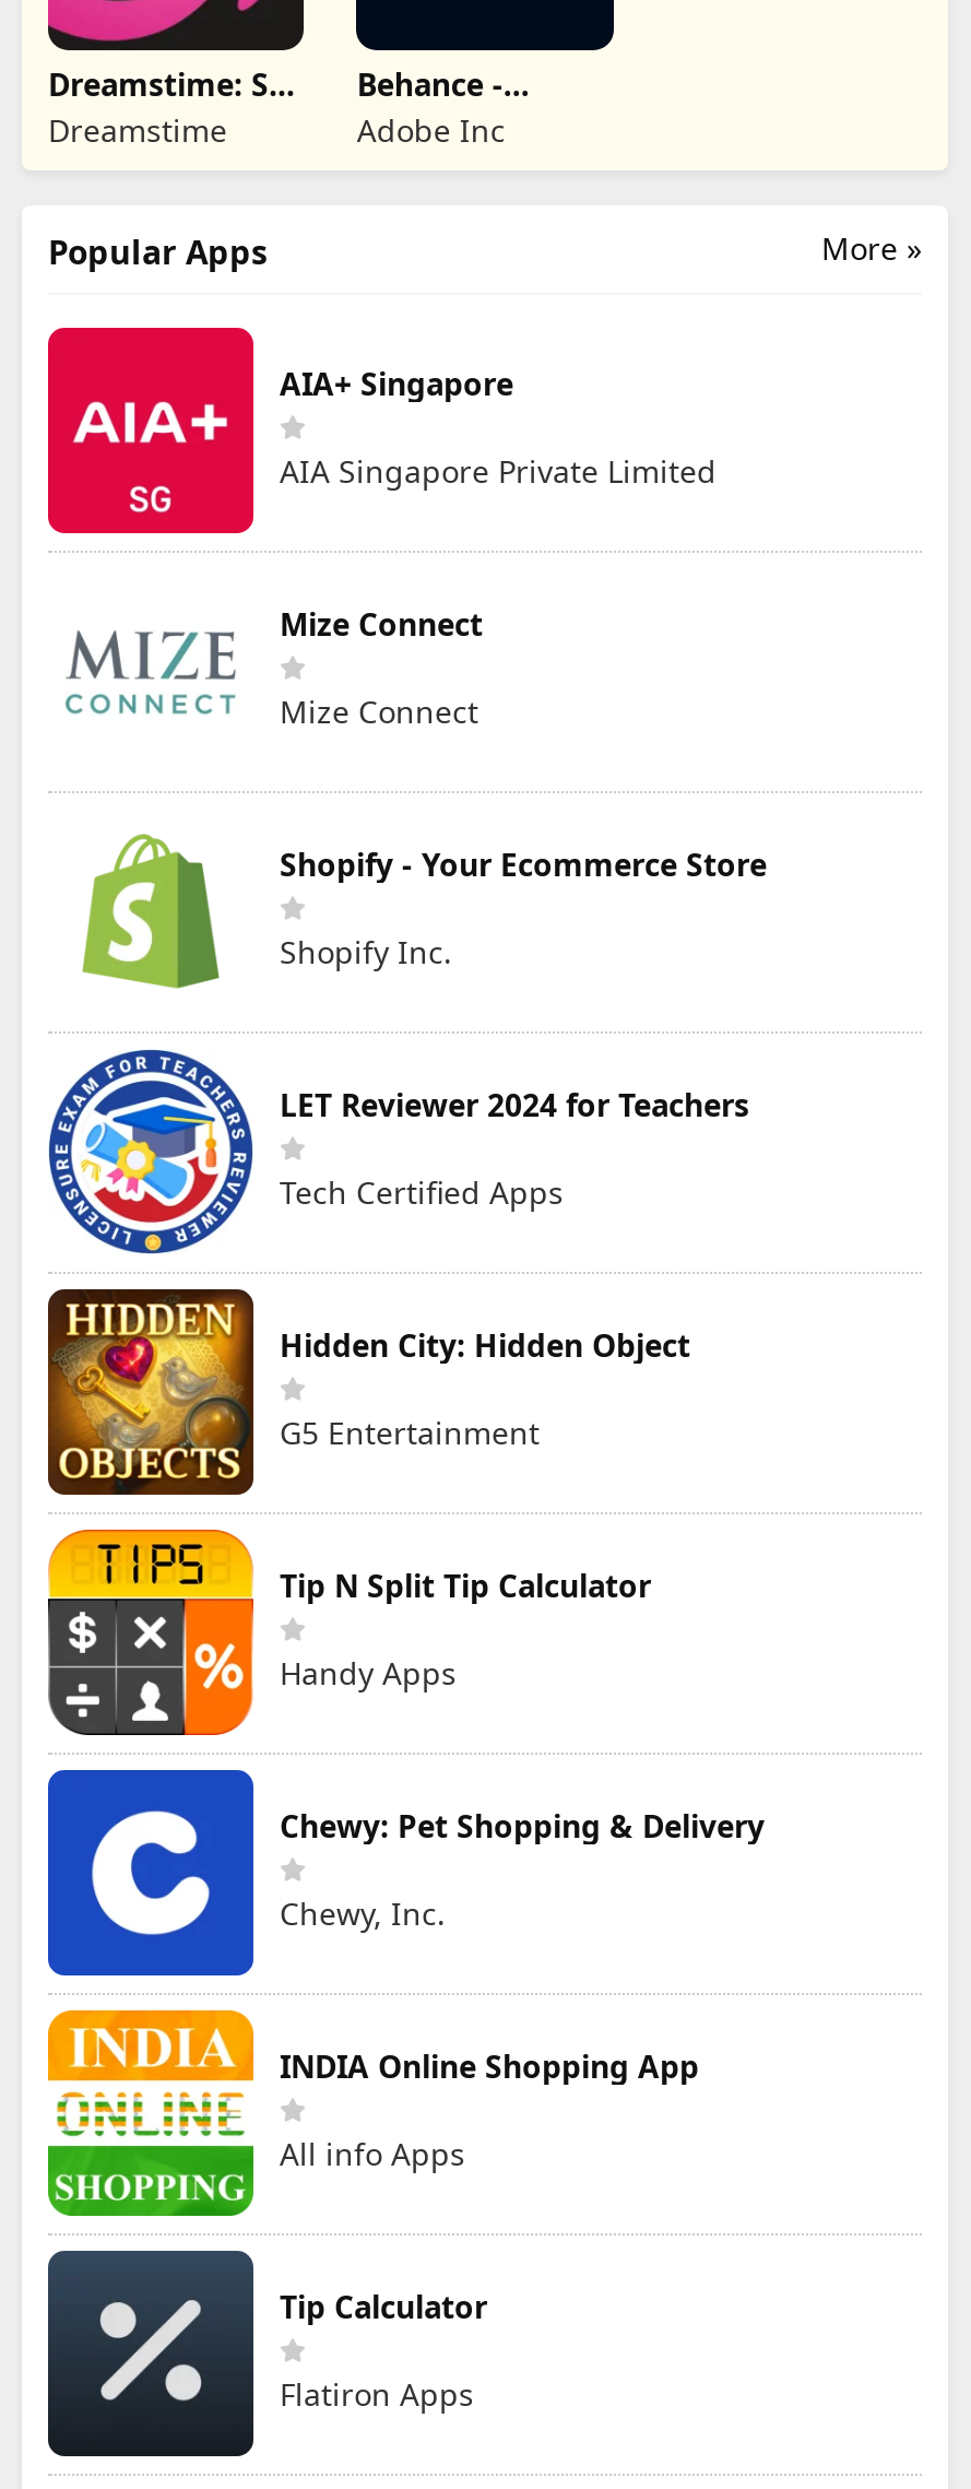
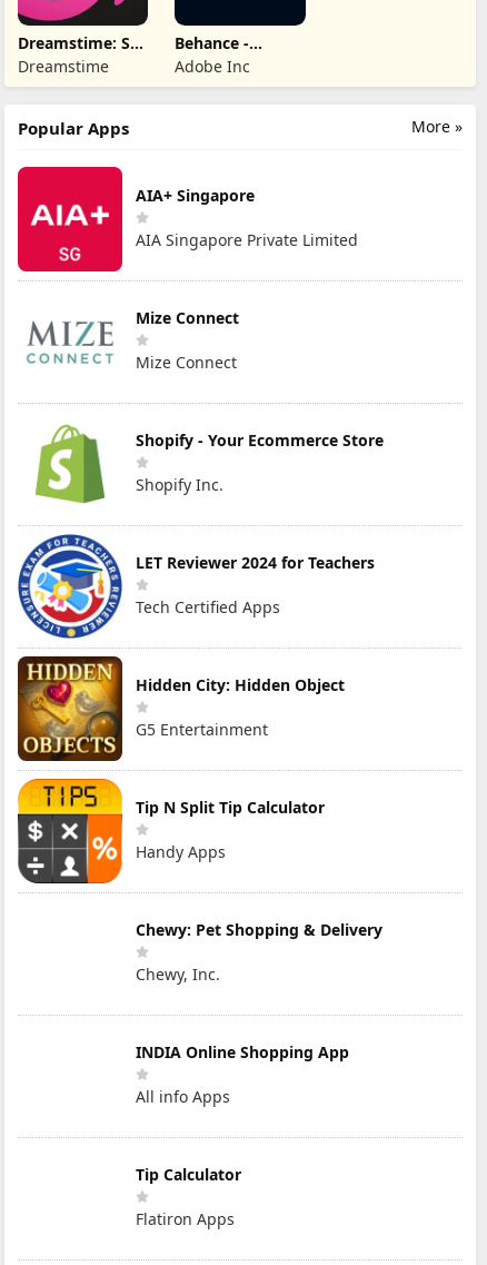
- [image]

- [image]

- [image]
